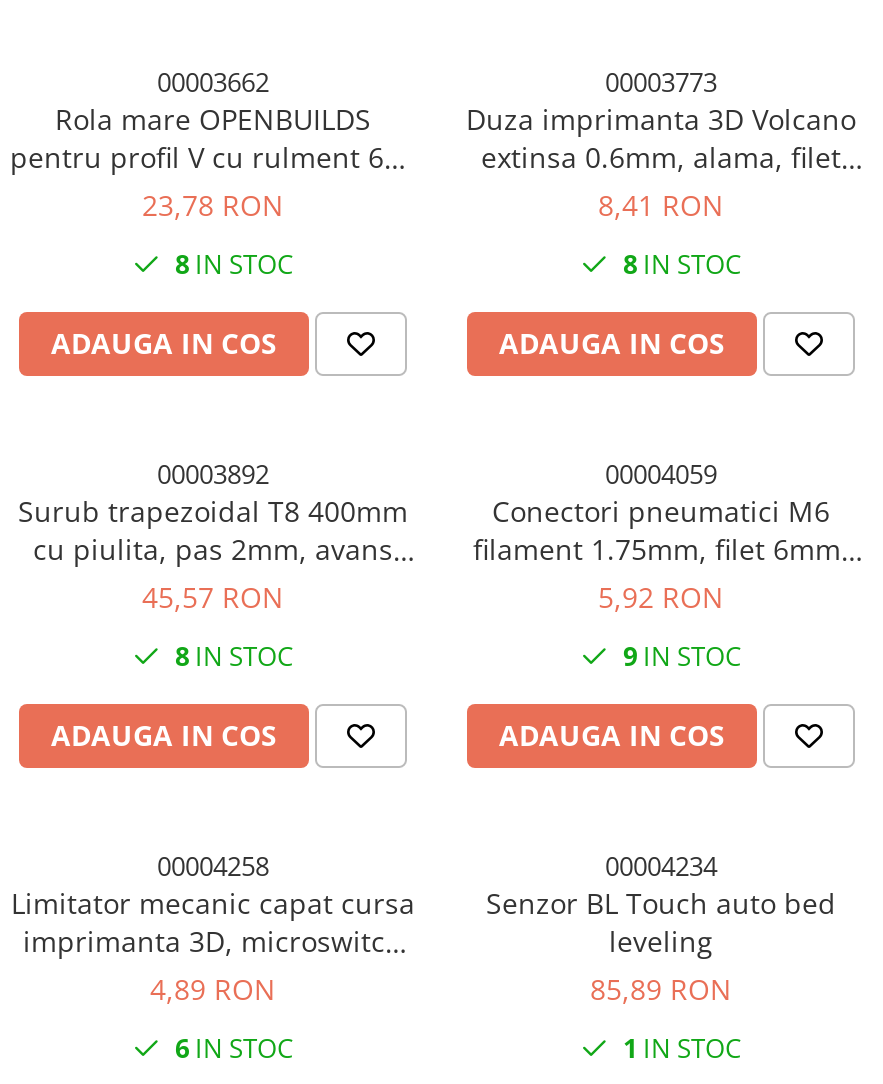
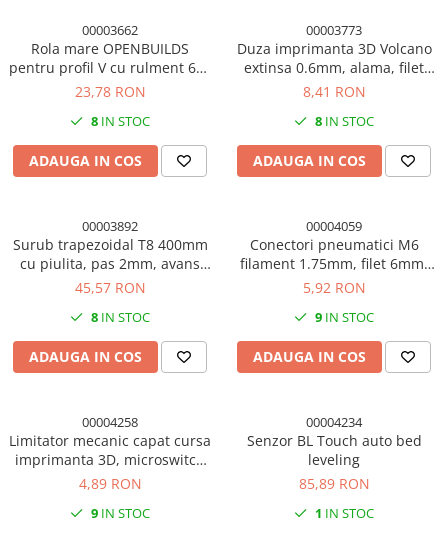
- 6 IN STOC
+ 9 IN STOC
